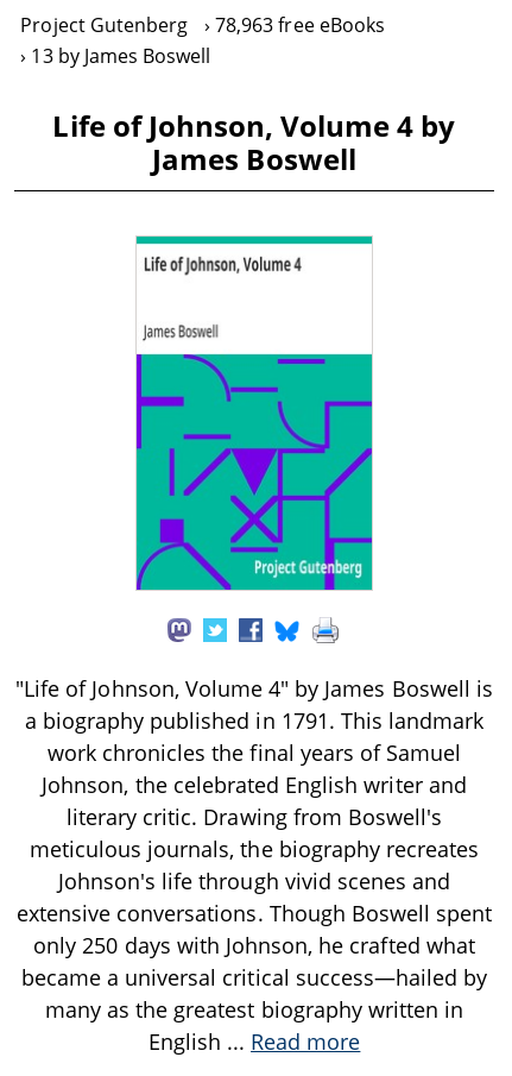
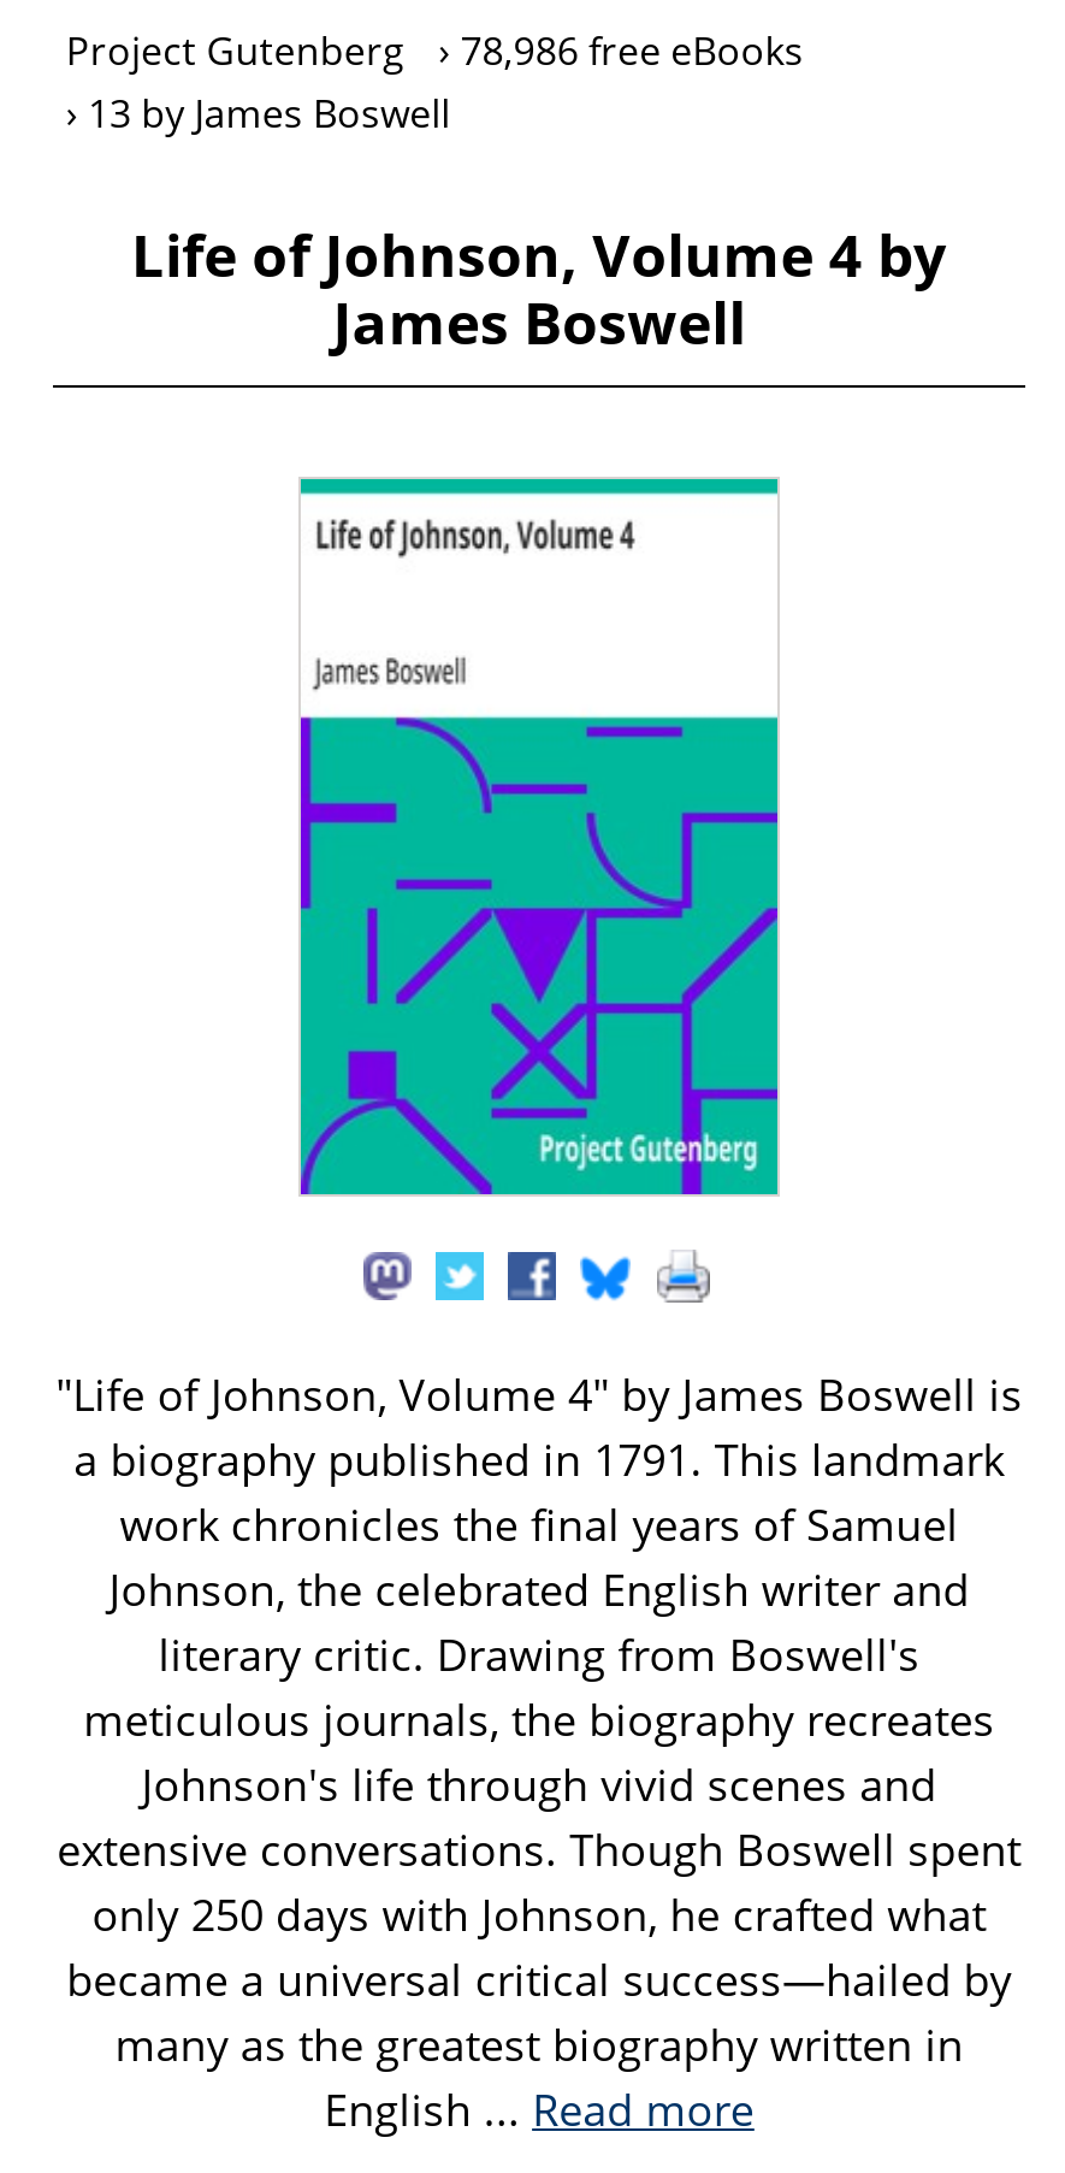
- Project Gutenberg 78,963 free eBooks
+ Project Gutenberg 78,986 free eBooks
